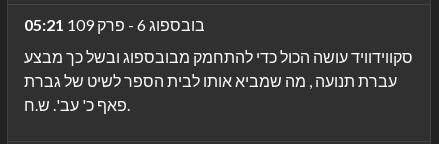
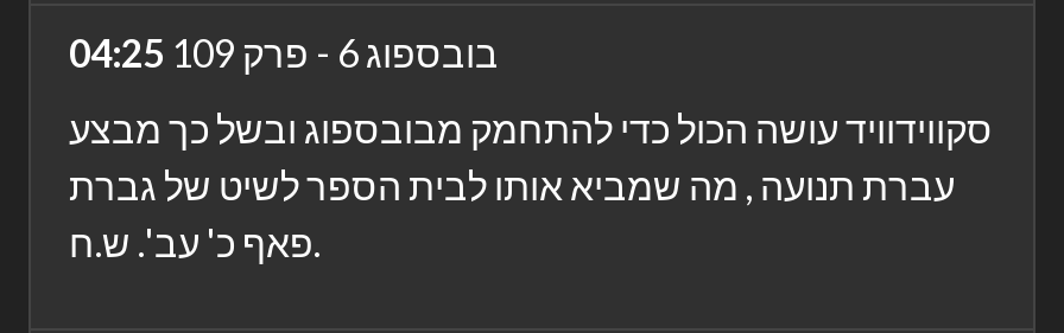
- 05:21
+ 04:25
